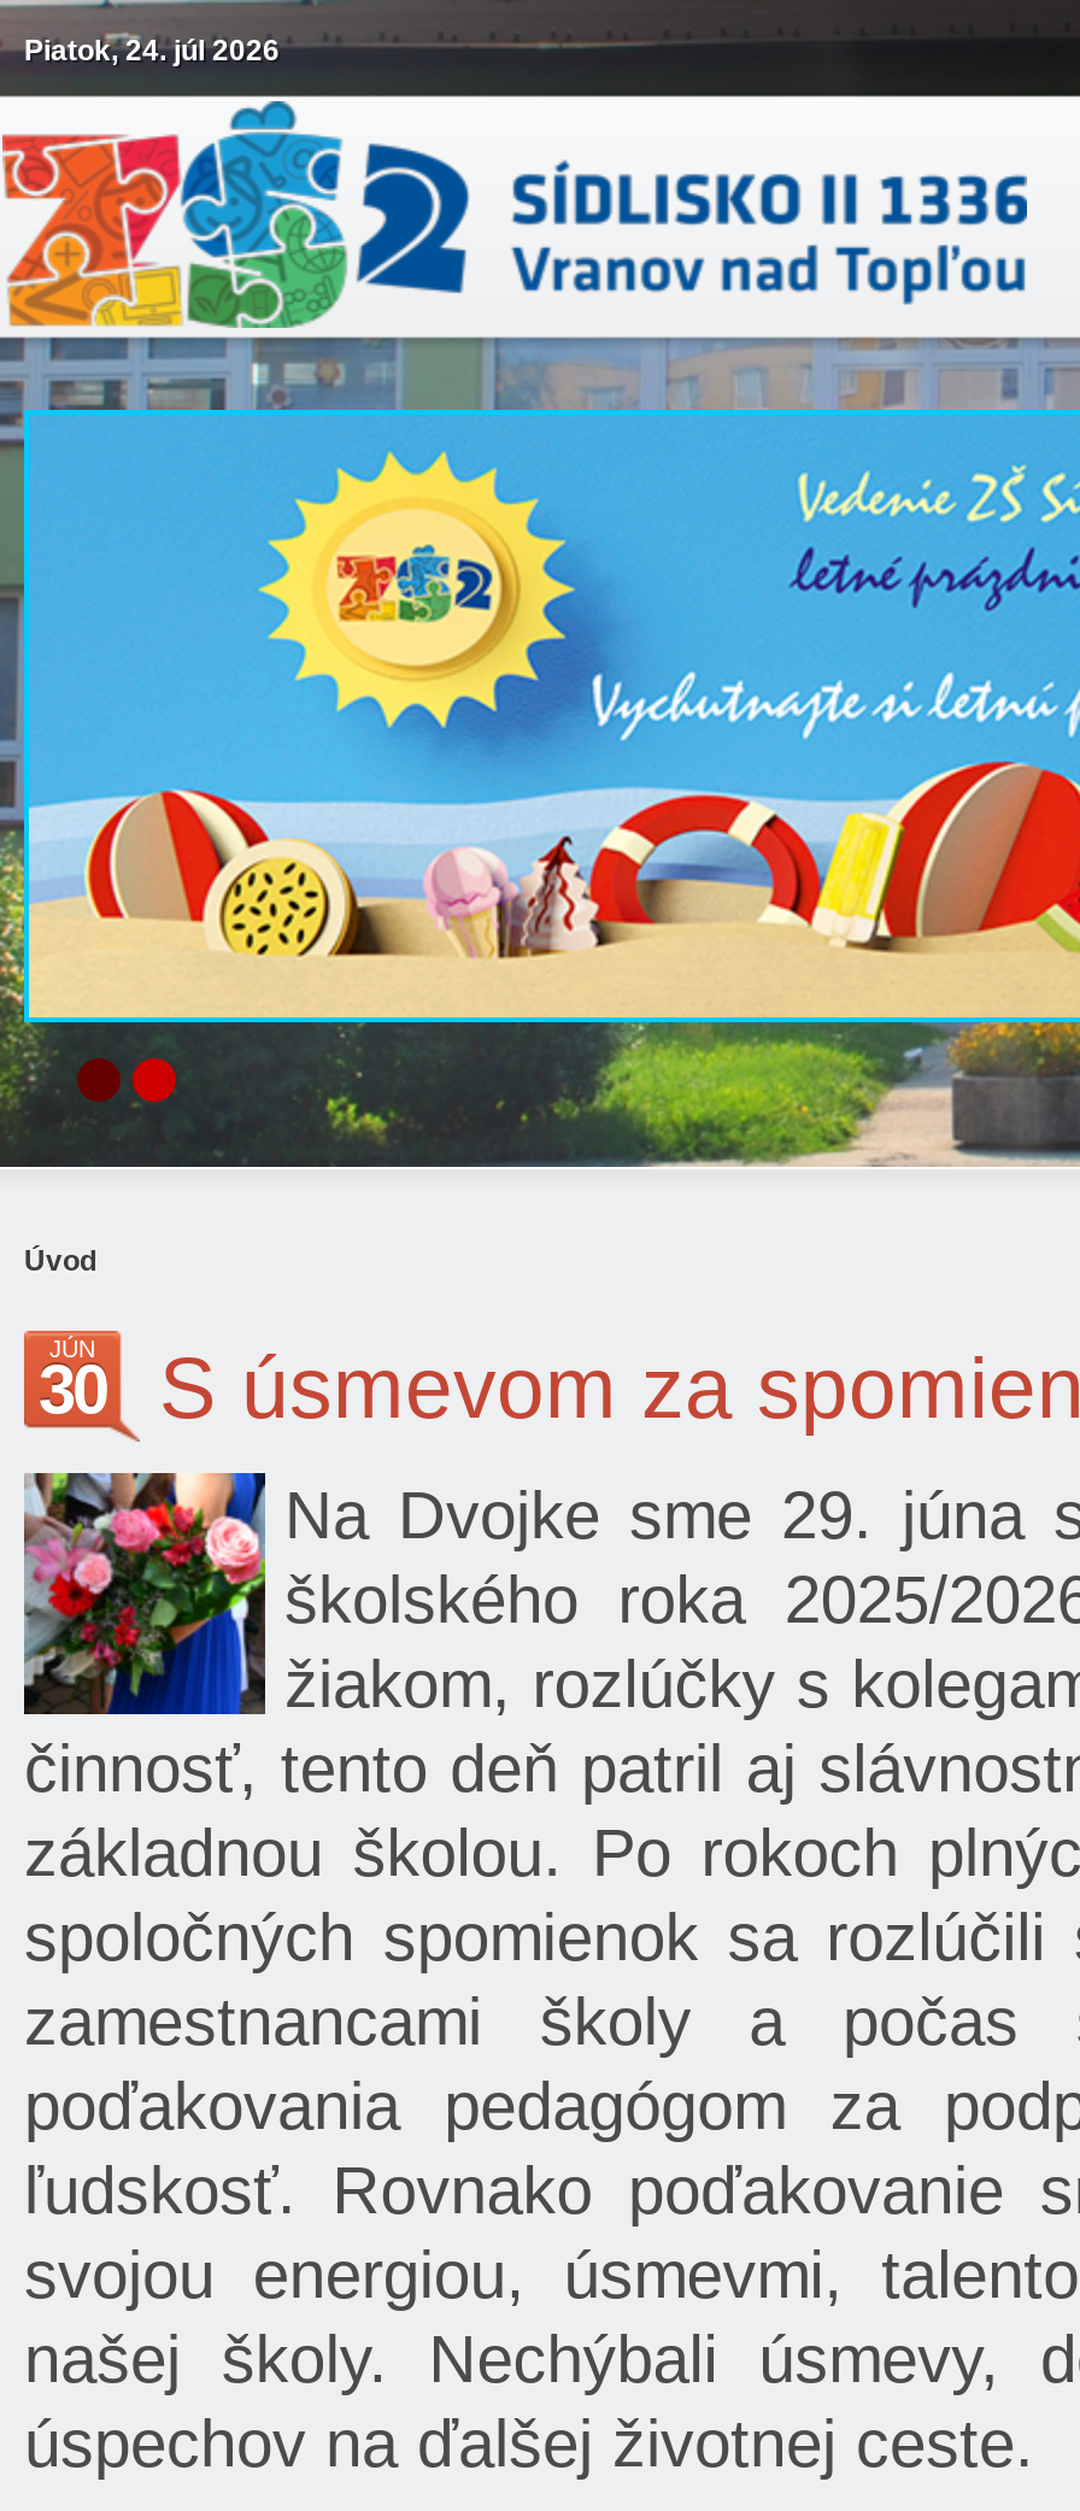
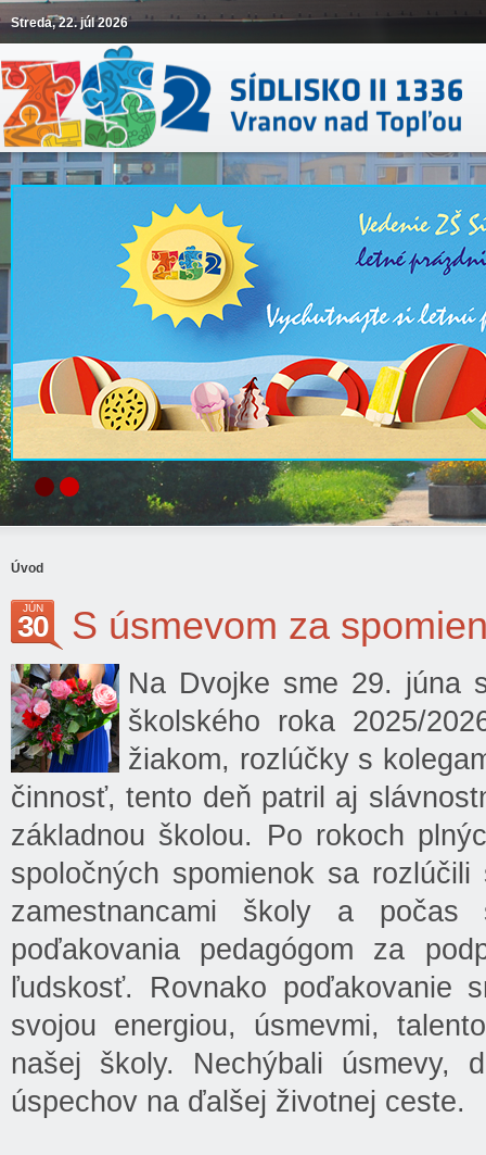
- Piatok, 24. júl 2026
+ Streda, 22. júl 2026
